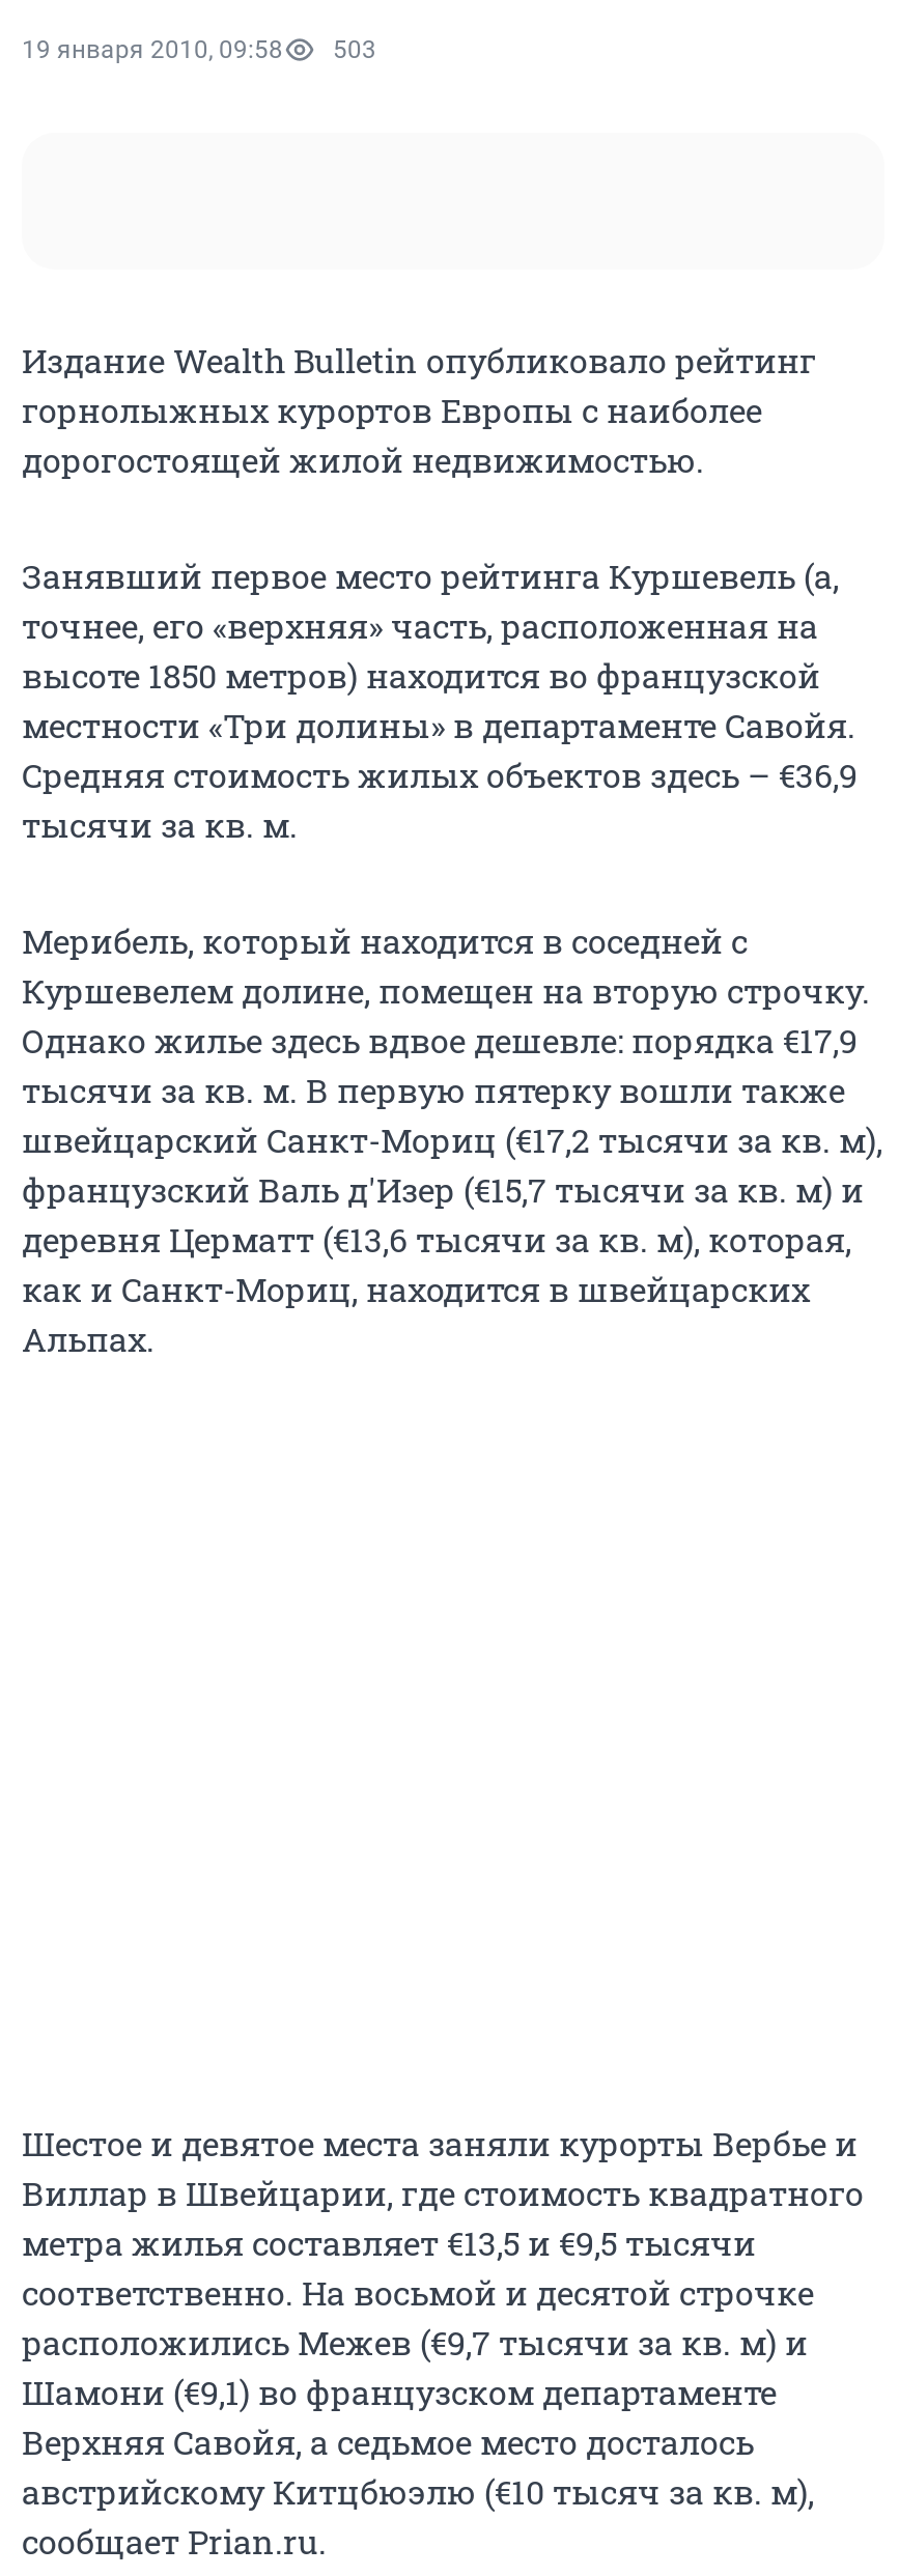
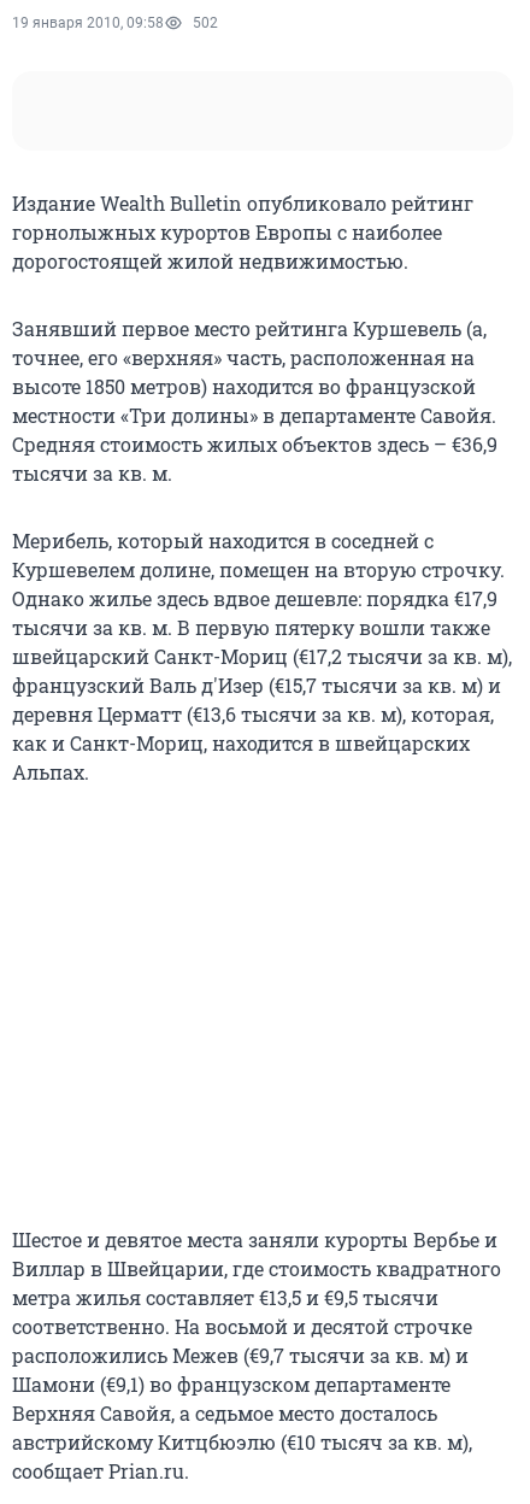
- 19 января 2010, 09:58 503
+ 19 января 2010, 09:58 502
